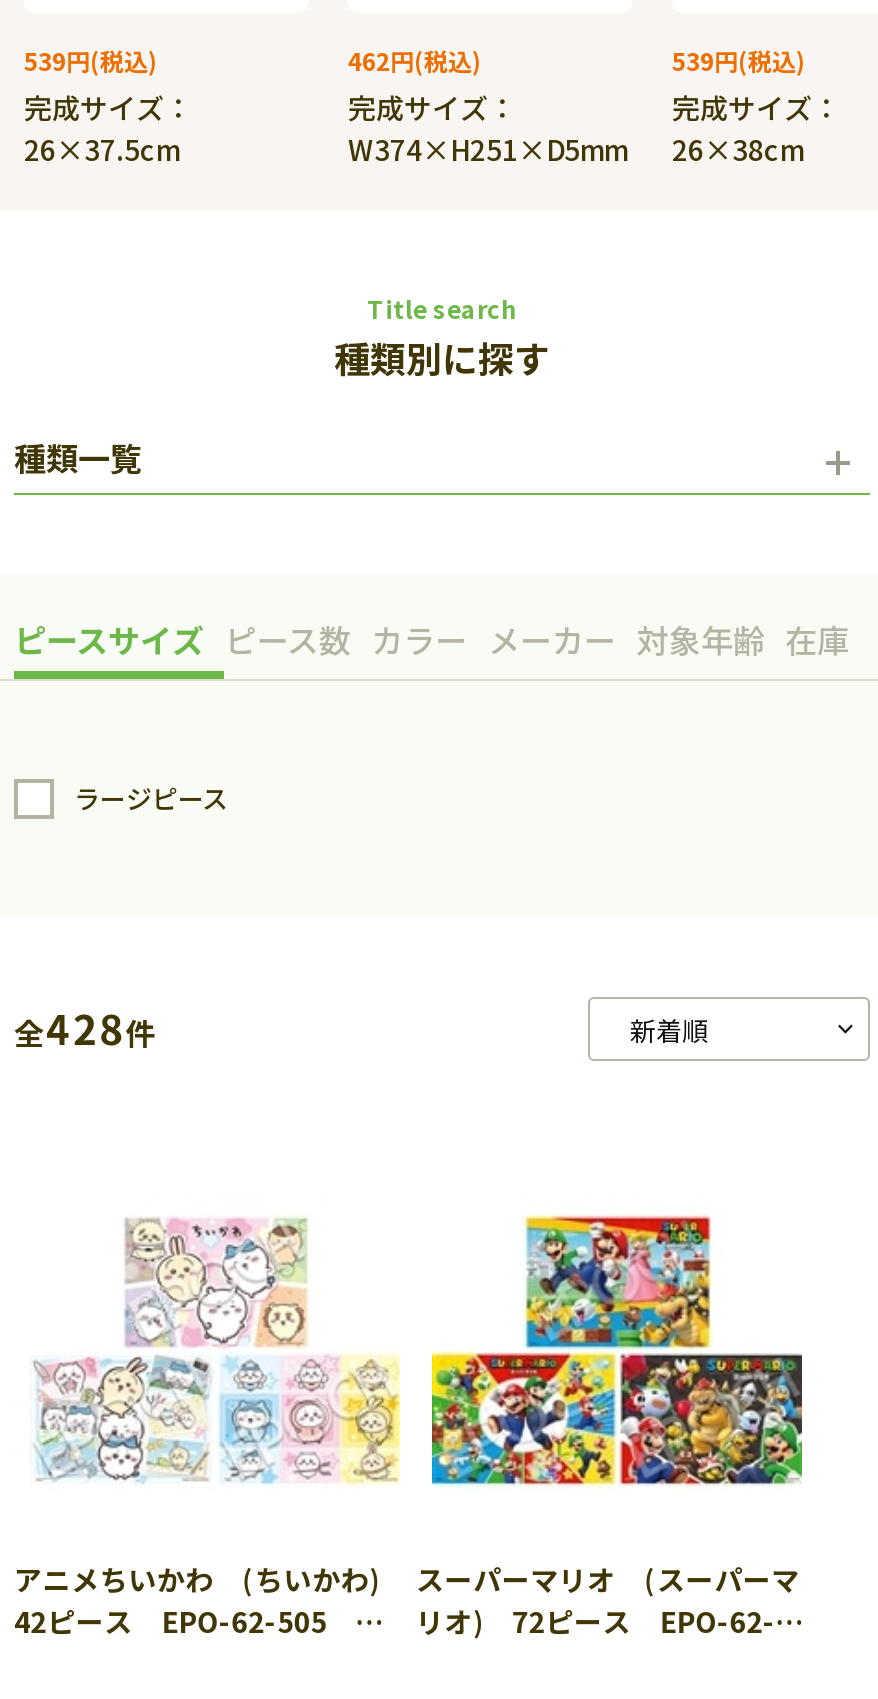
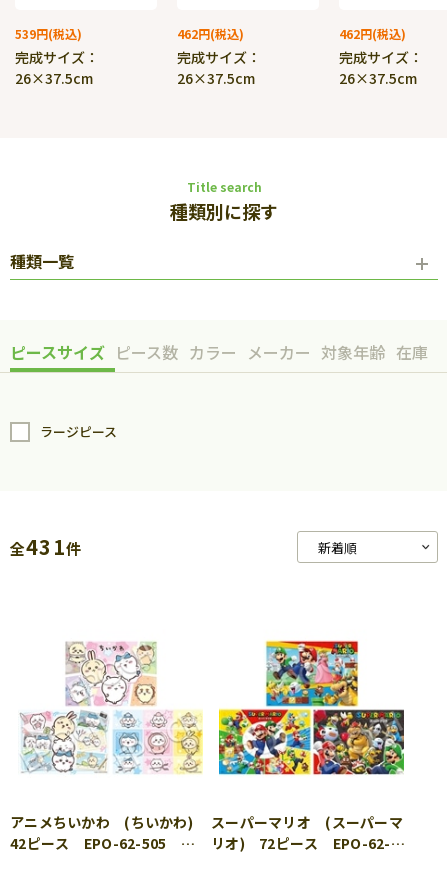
- 539円
+ 462円

- W374×H251×D5mm
+ 26×37.5cm

- 26×38cm
+ 26×37.5cm

- 全428件
+ 全431件
